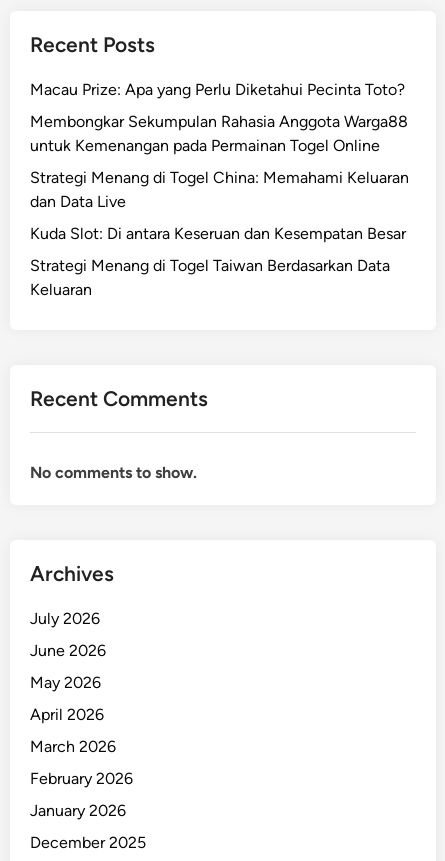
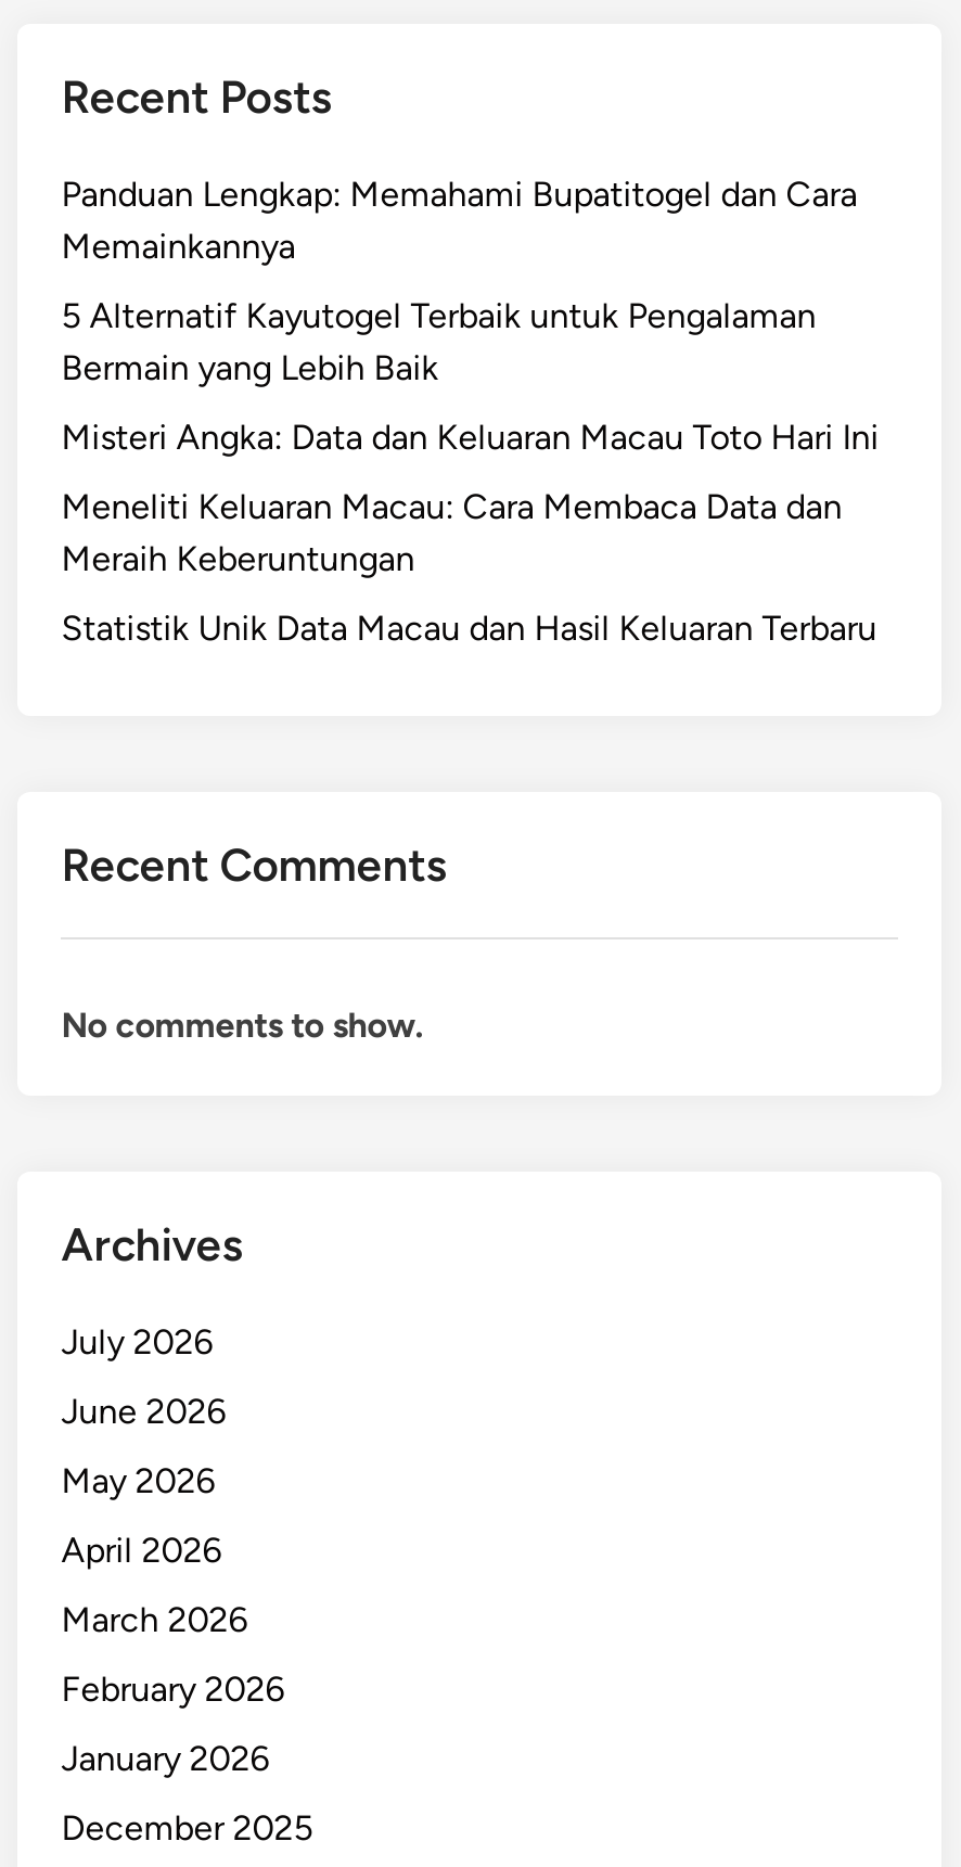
- Macau Prize: Apa yang Perlu Diketahui Pecinta Toto?
+ Panduan Lengkap: Memahami Bupatitogel dan Cara
+ Memainkannya

- Membongkar Sekumpulan Rahasia Anggota Warga88
- untuk Kemenangan pada Permainan Togel Online
+ 5 Alternatif Kayutogel Terbaik untuk Pengalaman
+ Bermain yang Lebih Baik

- Strategi Menang di Togel China: Memahami Keluaran
- dan Data Live
+ Misteri Angka: Data dan Keluaran Macau Toto Hari Ini

- Kuda Slot: Di antara Keseruan dan Kesempatan Besar
+ Meneliti Keluaran Macau: Cara Membaca Data dan
+ Meraih Keberuntungan

- Strategi Menang di Togel Taiwan Berdasarkan Data
- Keluaran
+ Statistik Unik Data Macau dan Hasil Keluaran Terbaru
